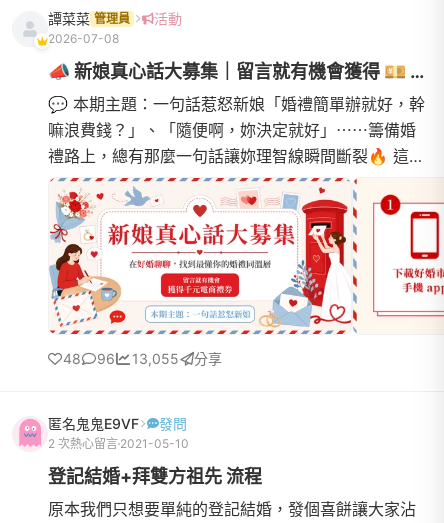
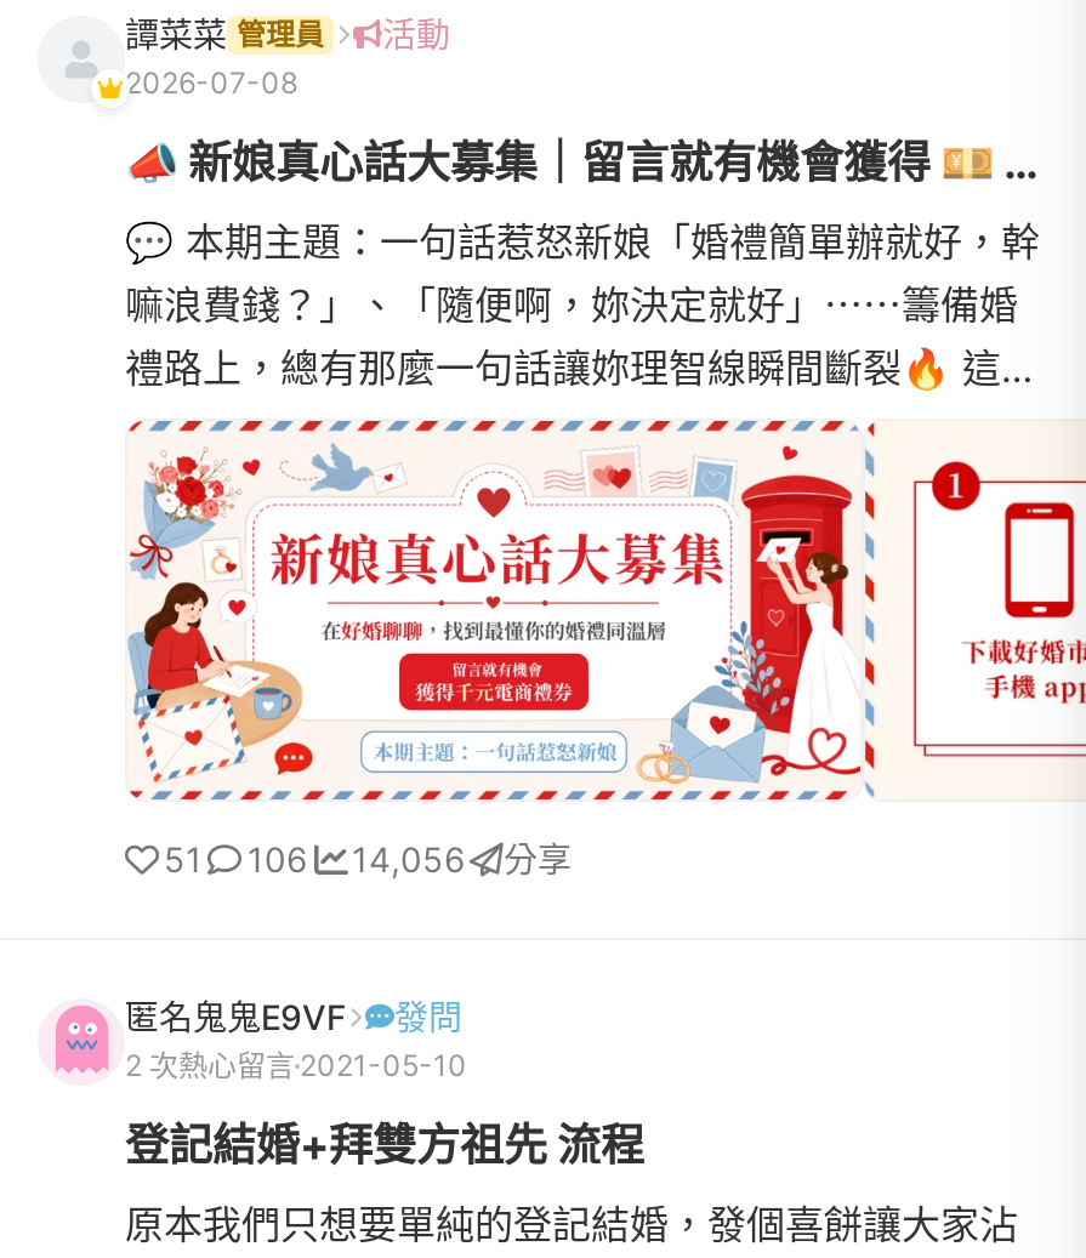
- 48
+ 51

- 96
+ 106

- 13,055
+ 14,056
